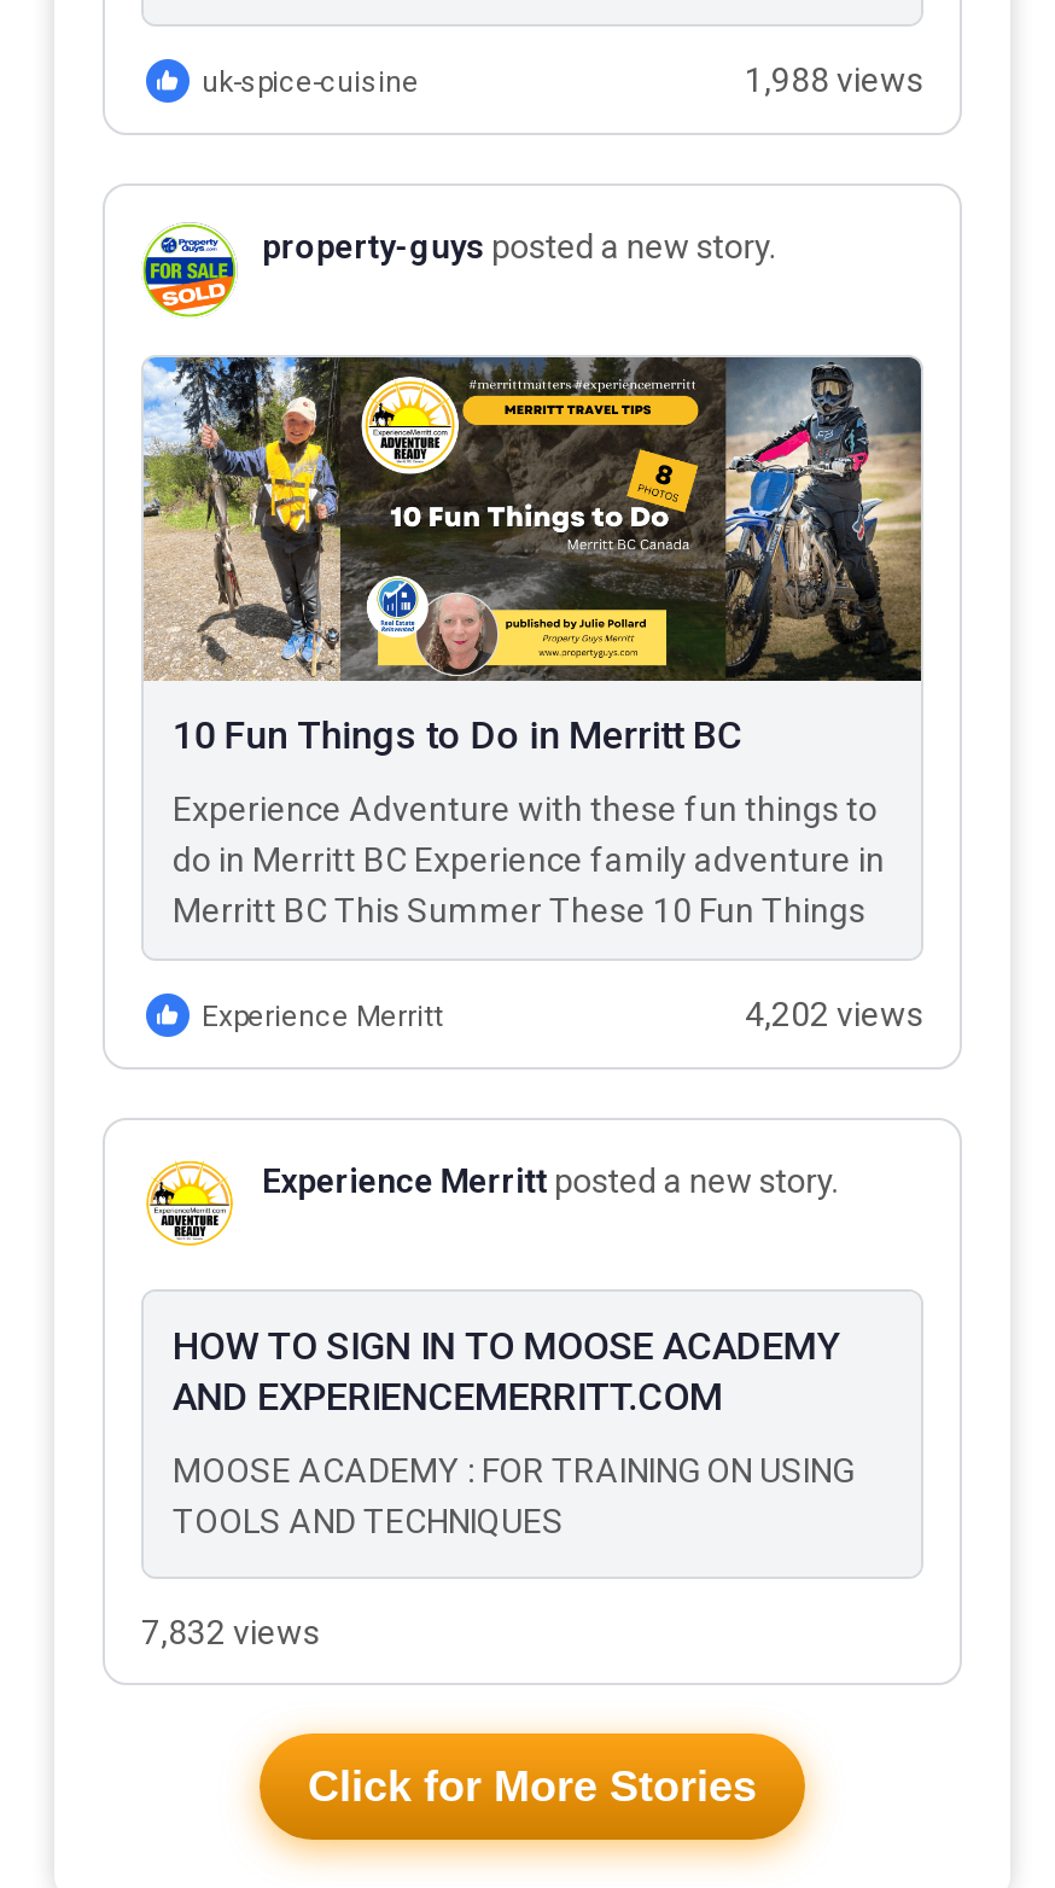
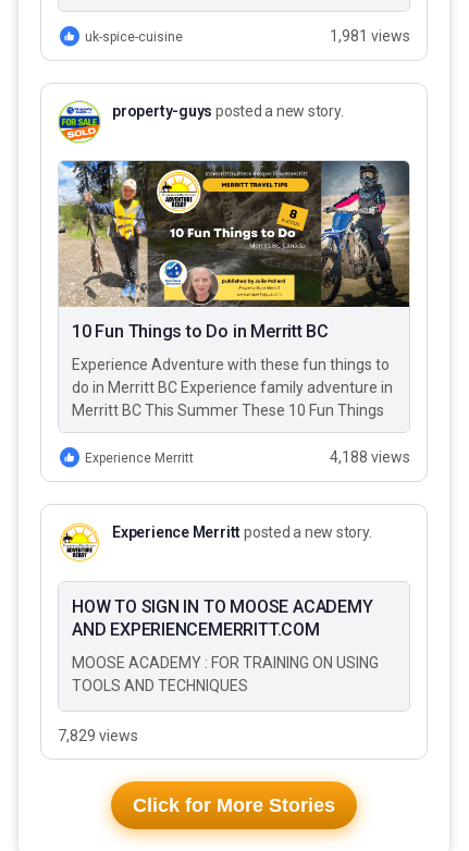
- 1,988 views
+ 1,981 views

- 4,202 views
+ 4,188 views

- 7,832 views
+ 7,829 views
